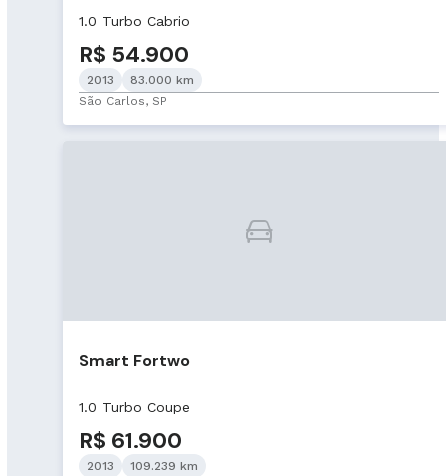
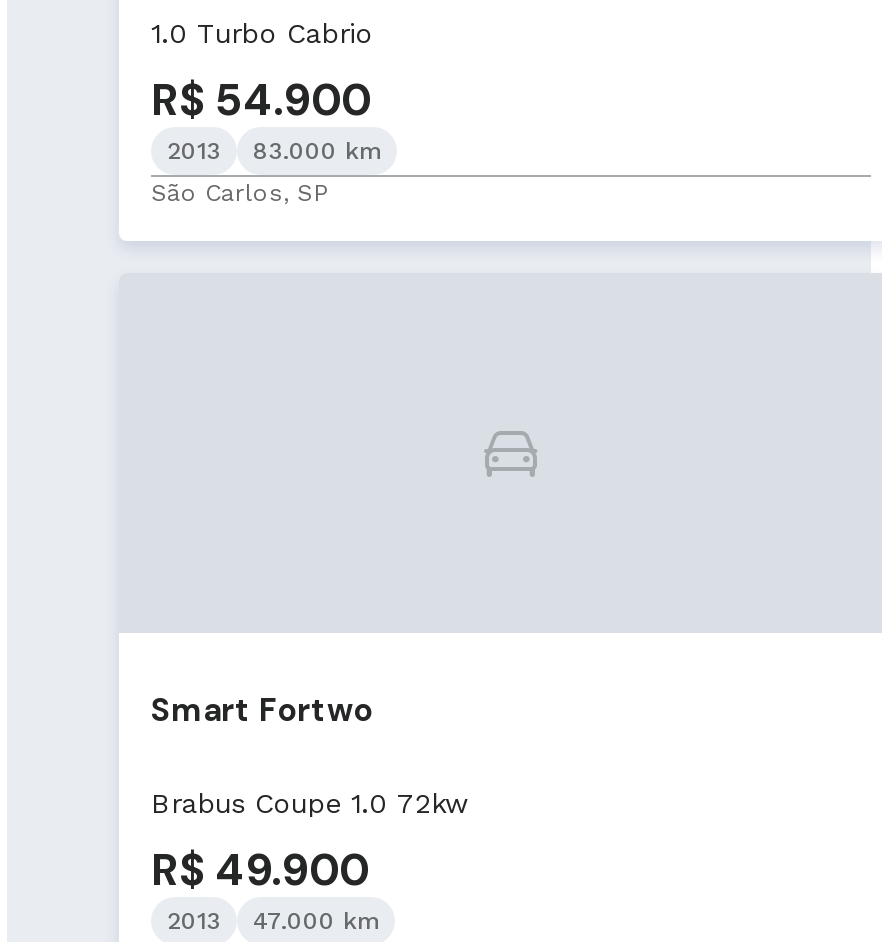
- 1.0 Turbo Coupe
- R$ 61.900
+ Brabus Coupe 1.0 72kw
+ R$ 49.900

- 2013 109.239 km
+ 2013 47.000 km
